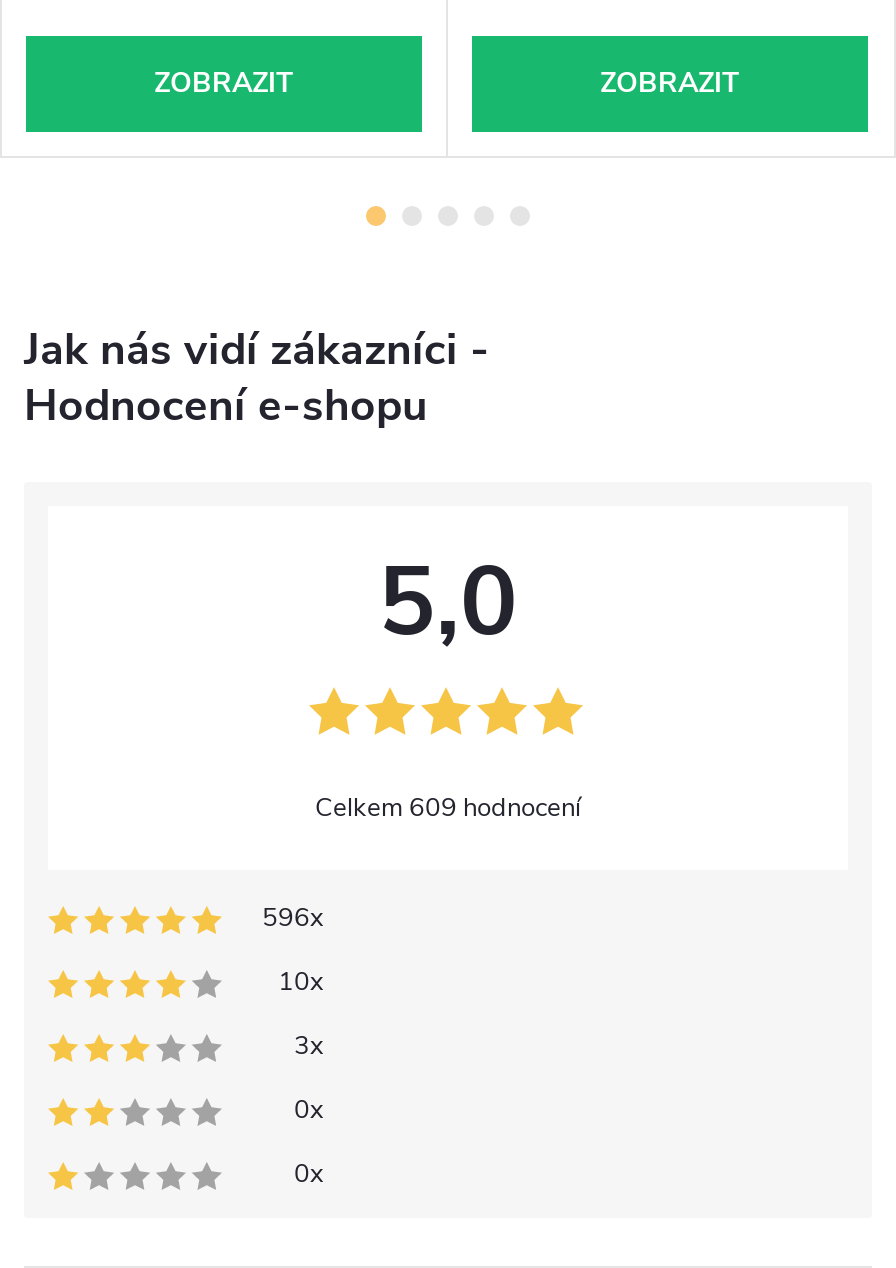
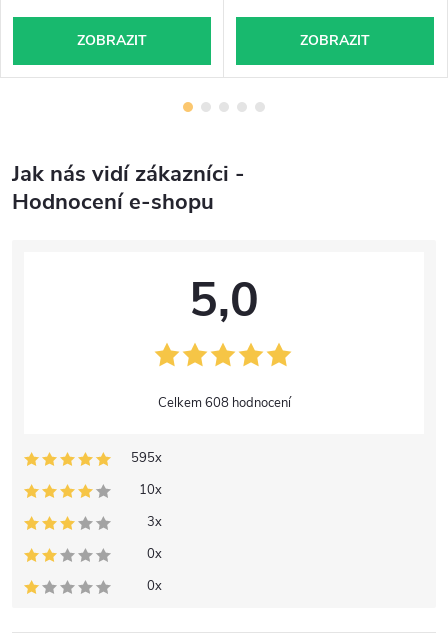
- 609 hodnocení
+ 608 hodnocení

- 596x
+ 595x
